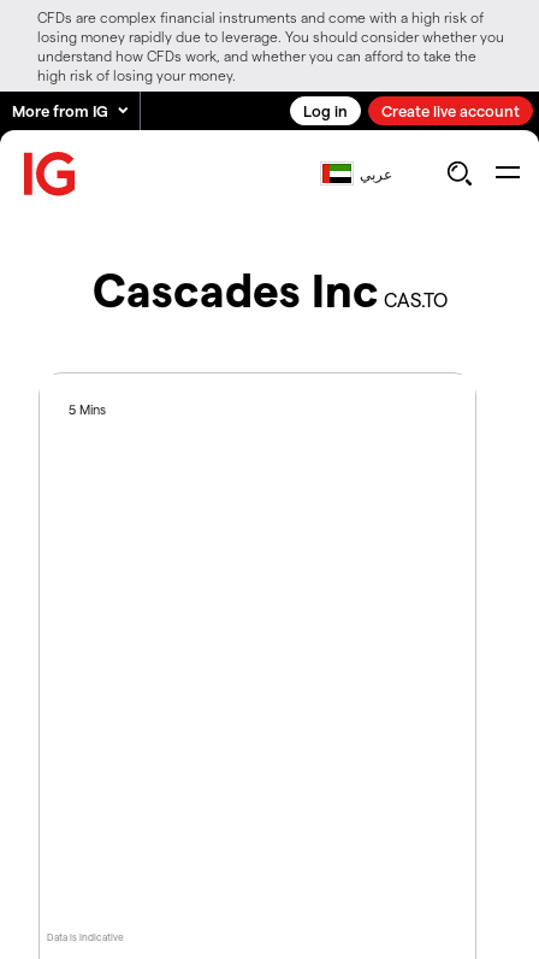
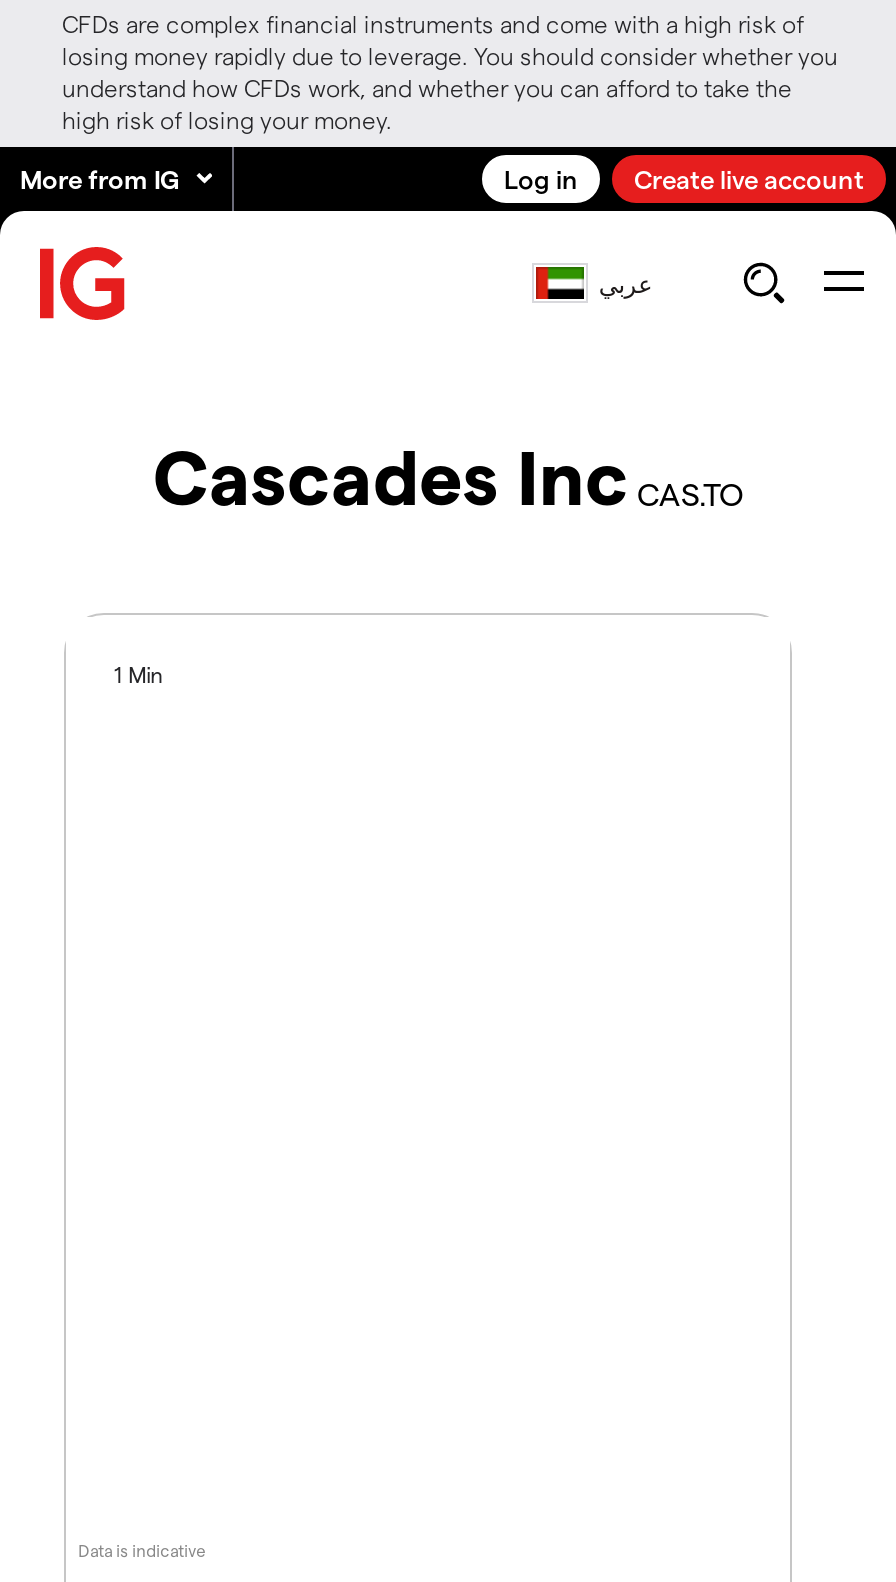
- 5 Mins
+ 1 Min
